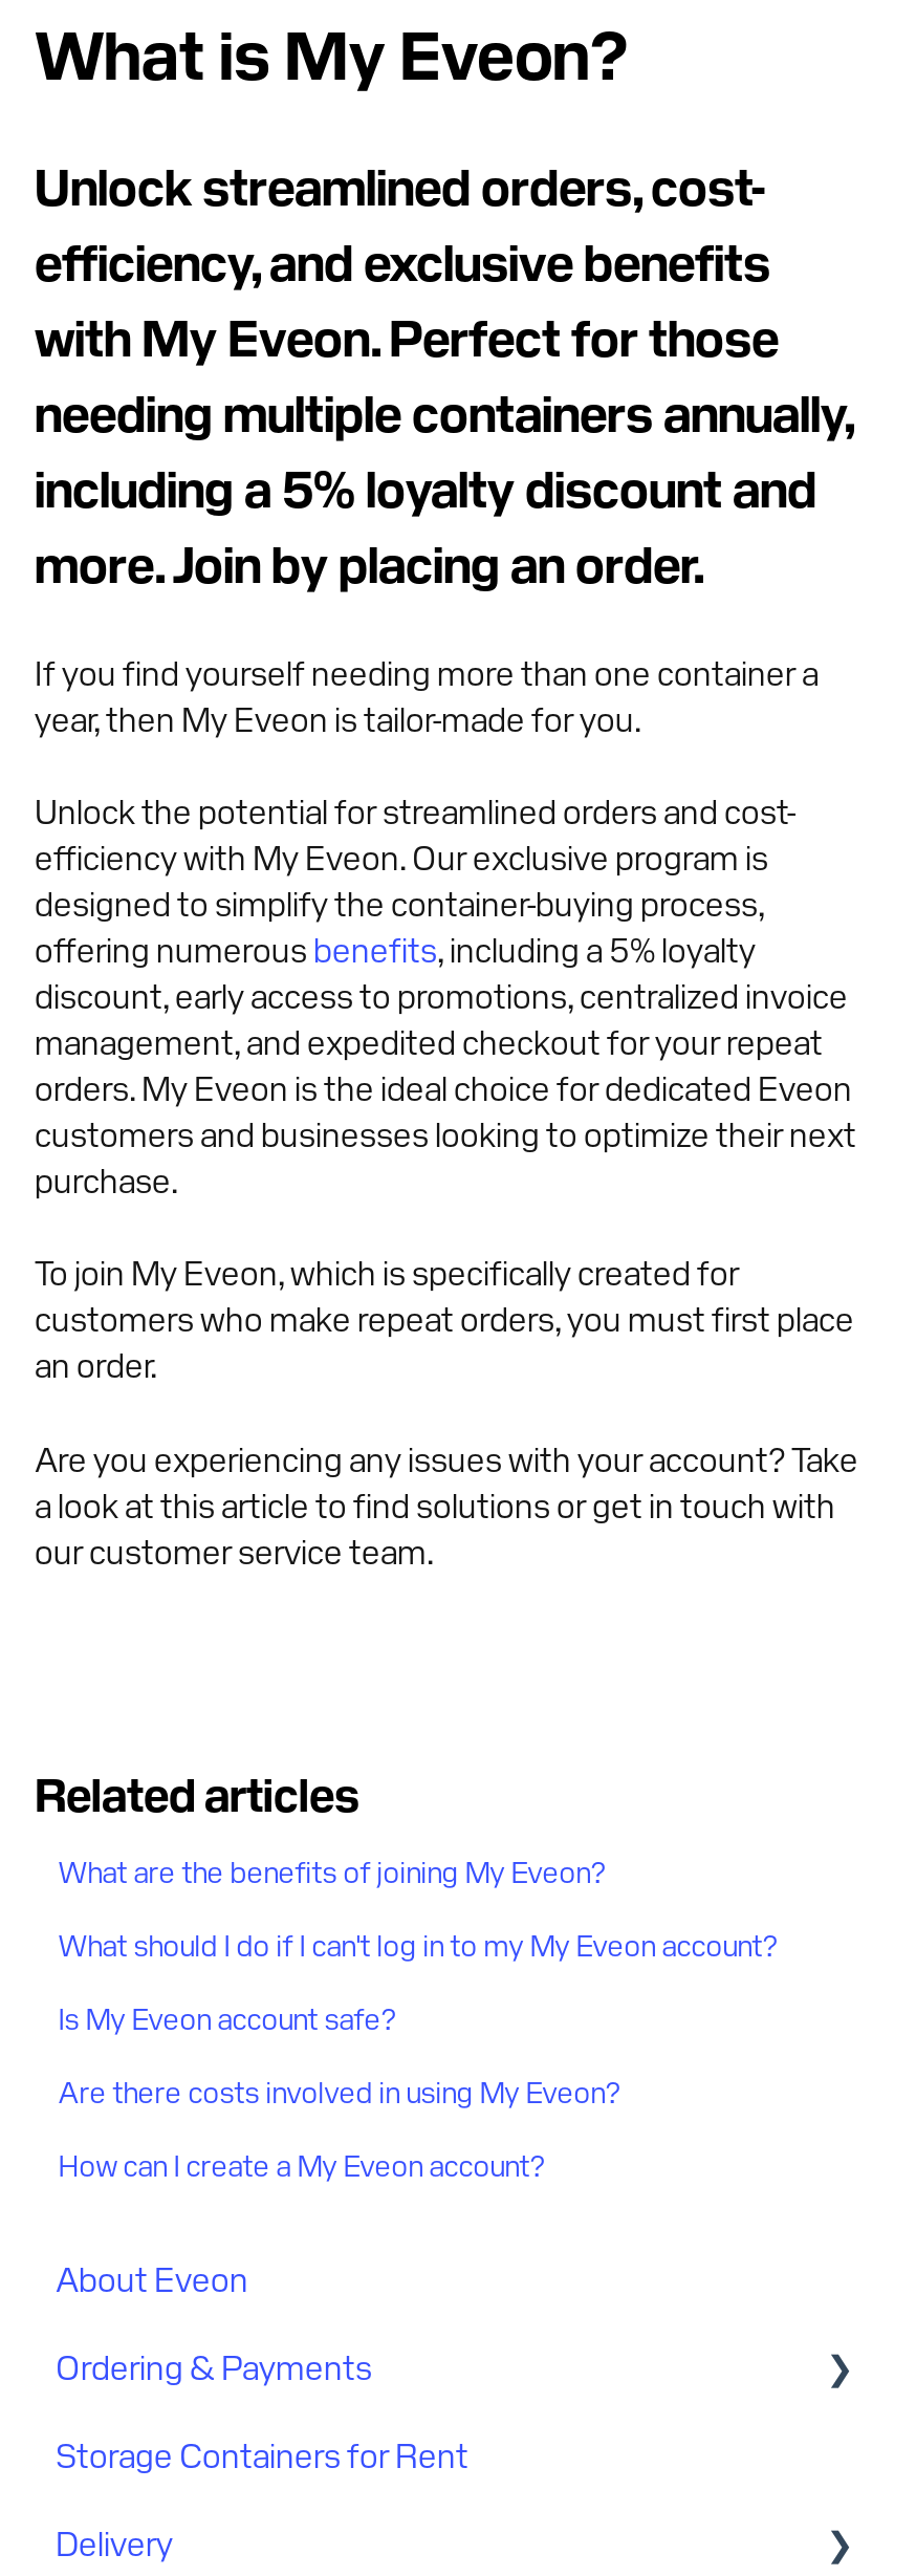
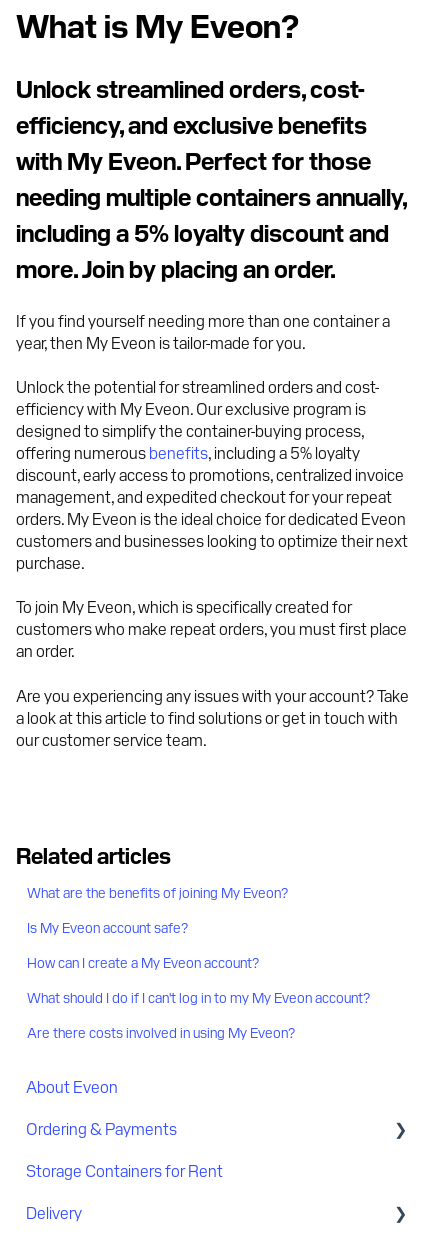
moved down: What should I do if I can't log in to my My Eveon account?

moved up: Is My Eveon account safe?

moved down: Are there costs involved in using My Eveon?

moved up: How can I create a My Eveon account?
